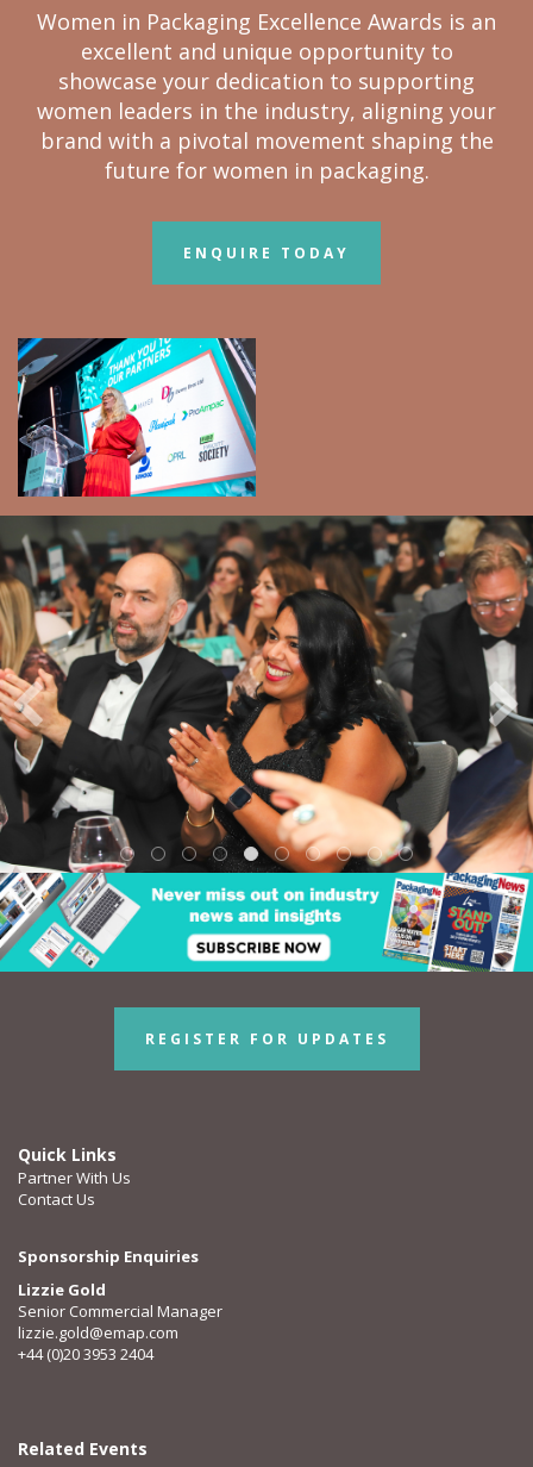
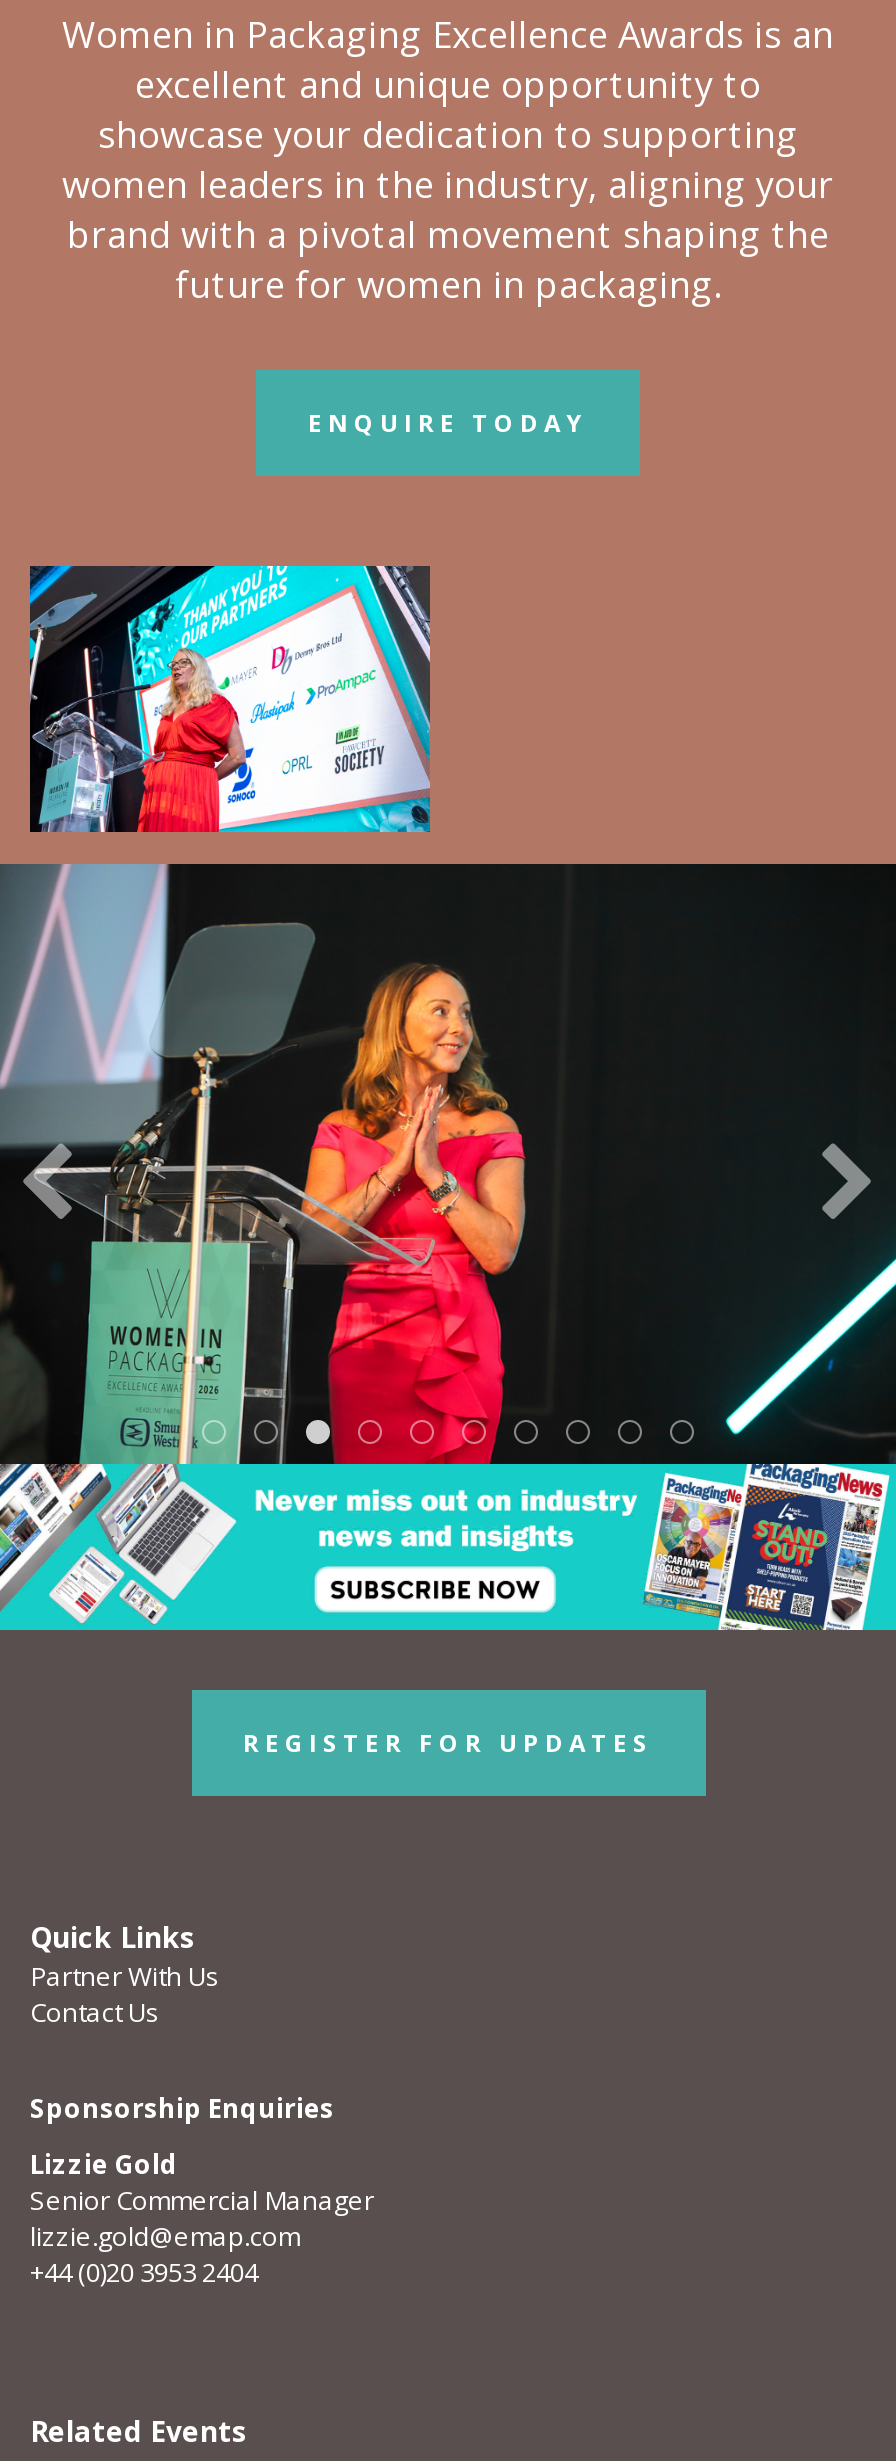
- [image]
+ [image]
